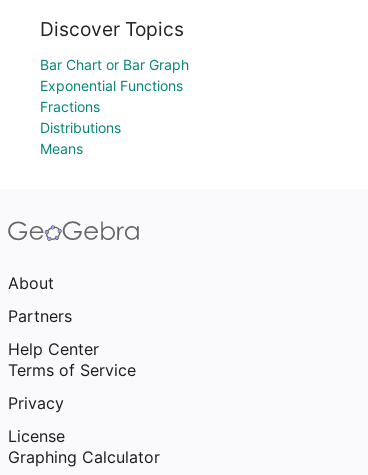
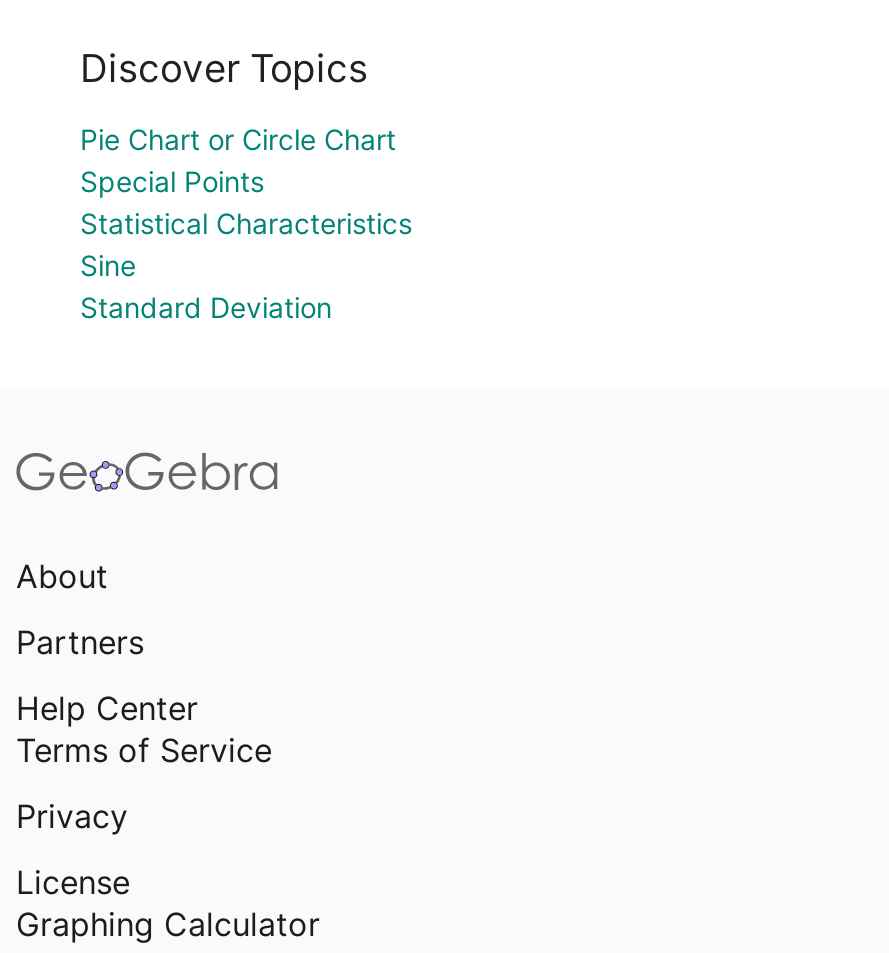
- Bar Chart or Bar Graph
- Exponential Functions
- Fractions
- Distributions
- Means
+ Pie Chart or Circle Chart
+ Special Points
+ Statistical Characteristics
+ Sine
+ Standard Deviation
